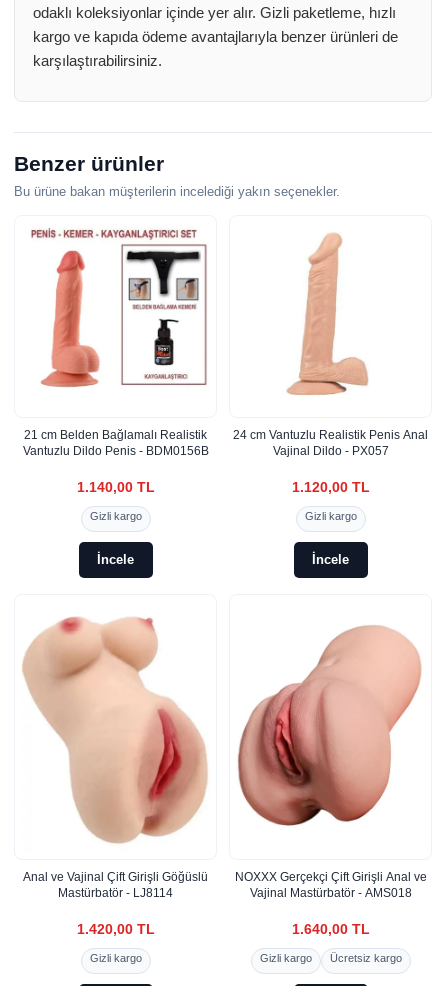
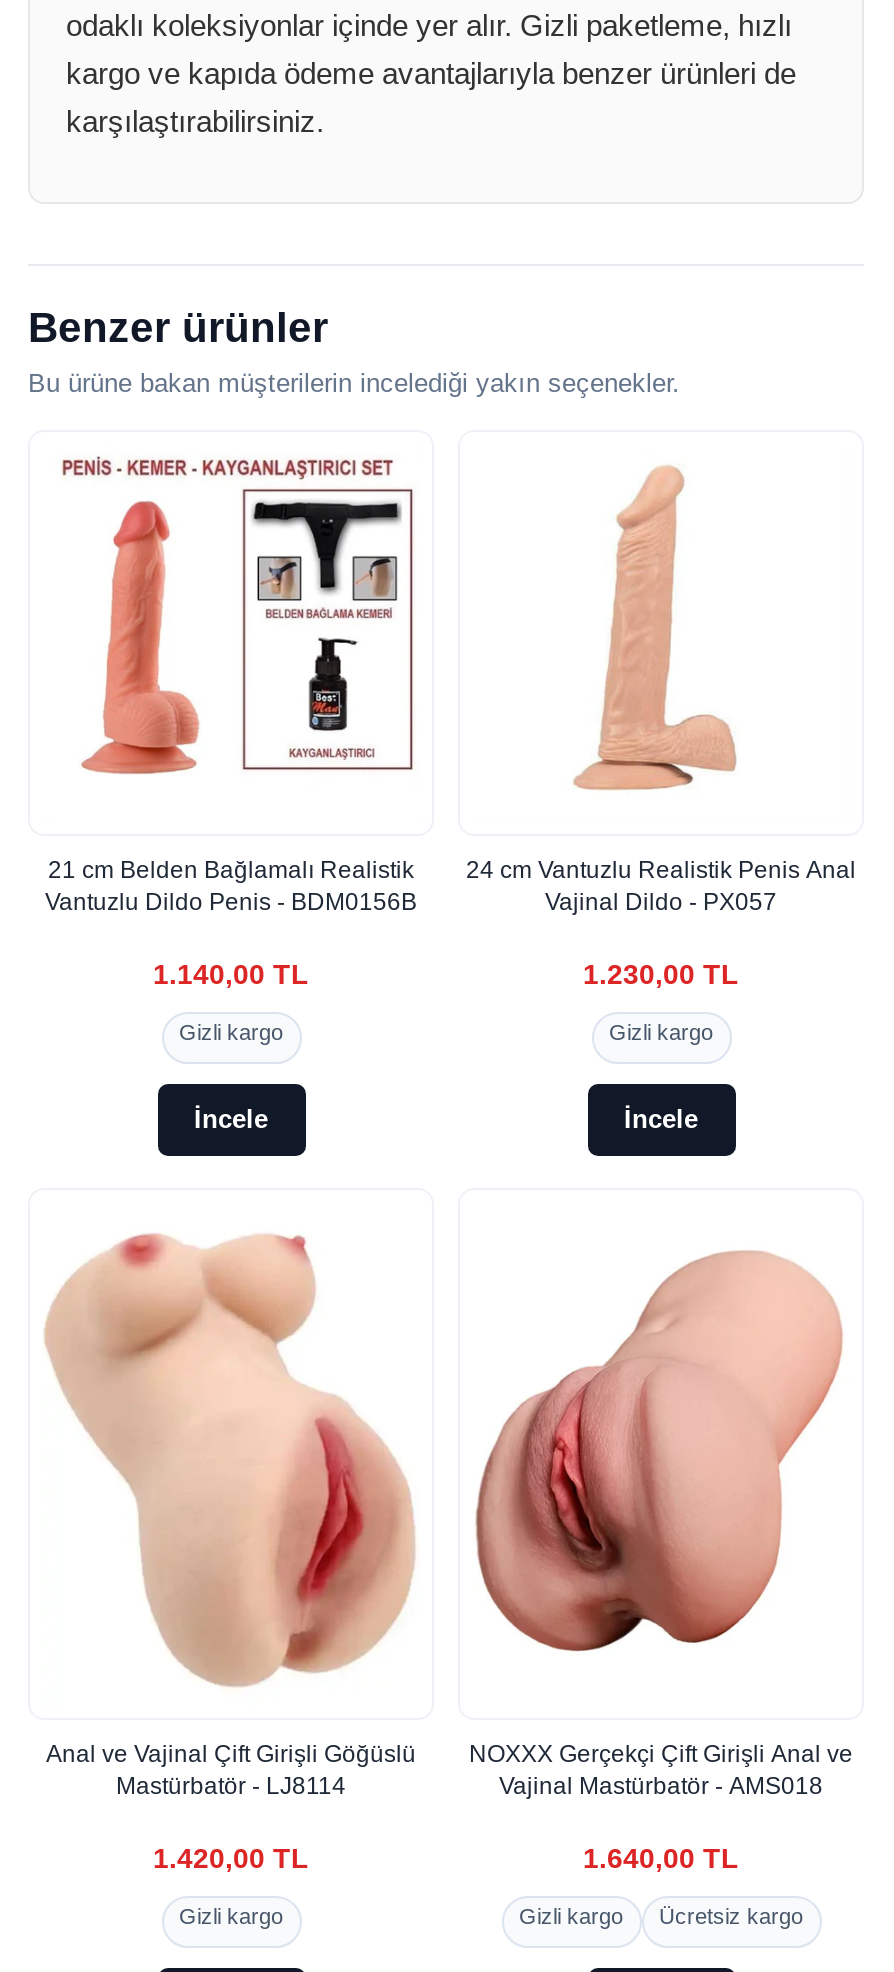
- 1.120,00 TL
+ 1.230,00 TL
